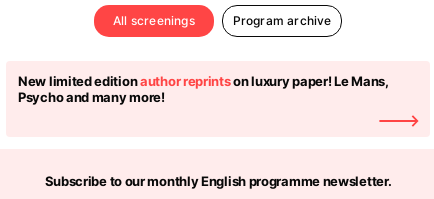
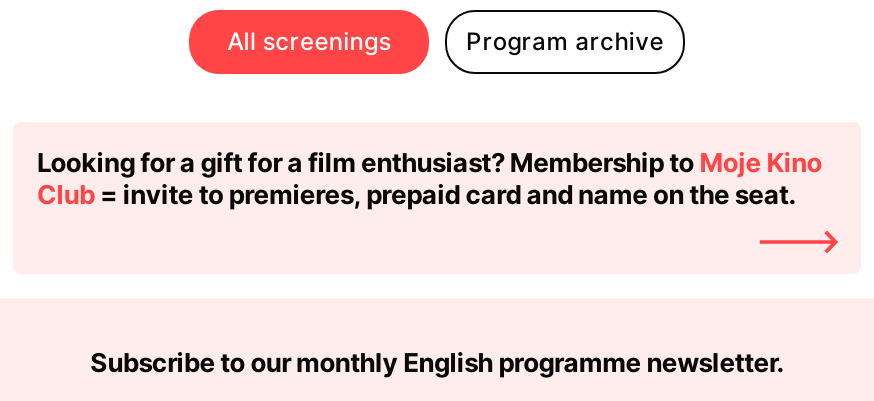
- New limited edition author reprintson luxury paper! Le Mans,
- Psycho and many more!
+ Looking for a gift for a film enthusiast? Membership to Moje Kino
+ Club = invite to premieres, prepaid card and name on the seat.
